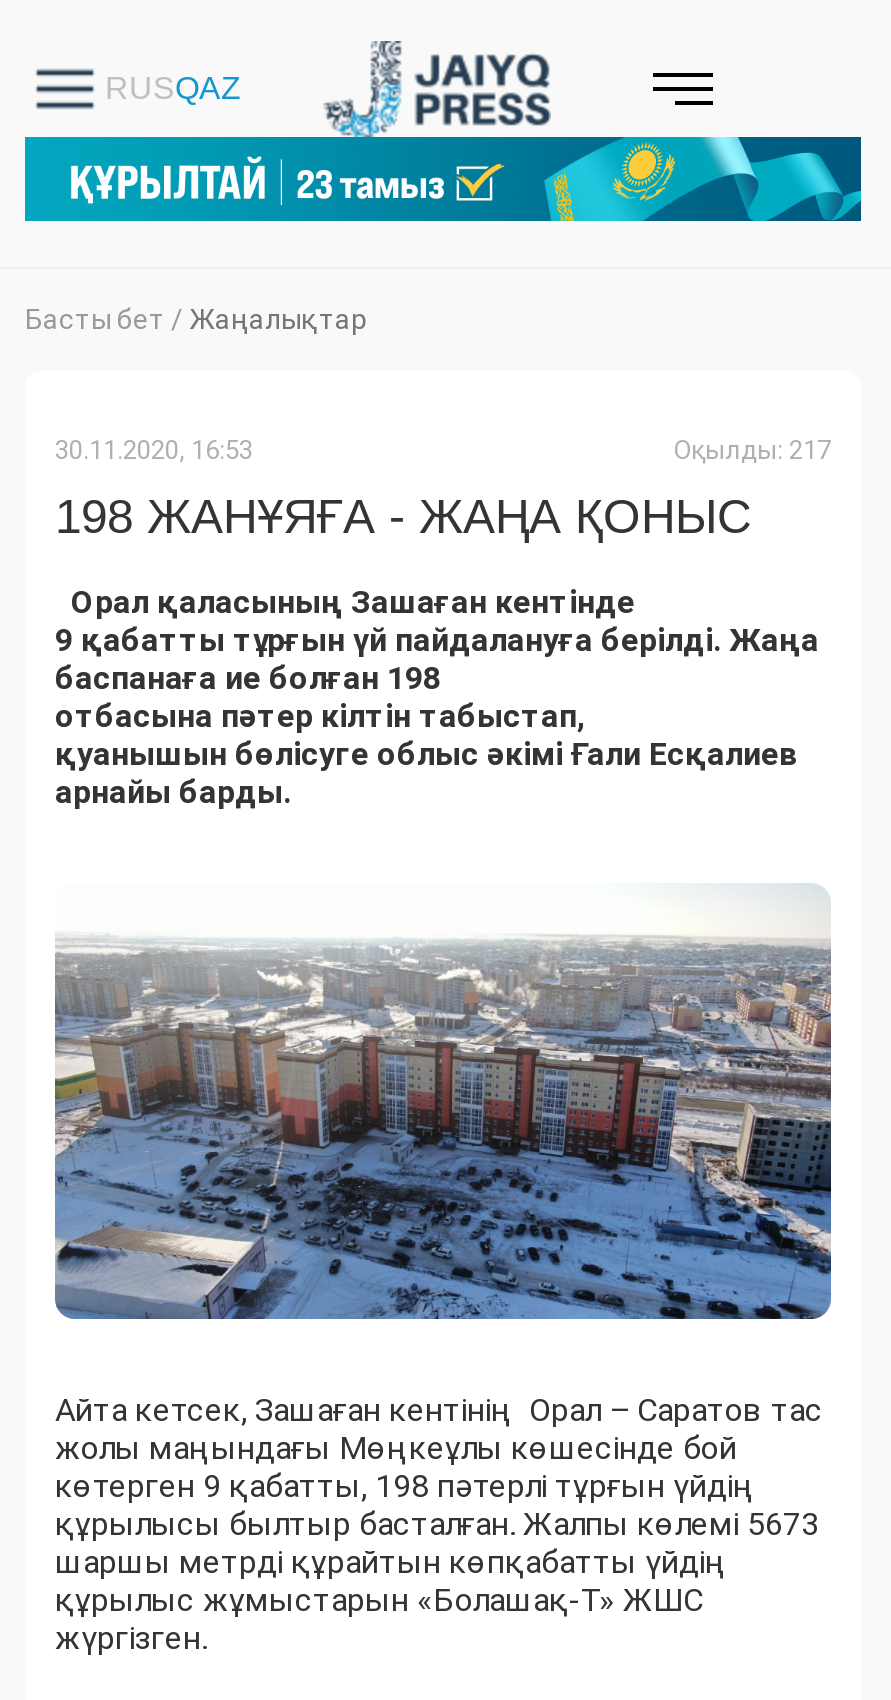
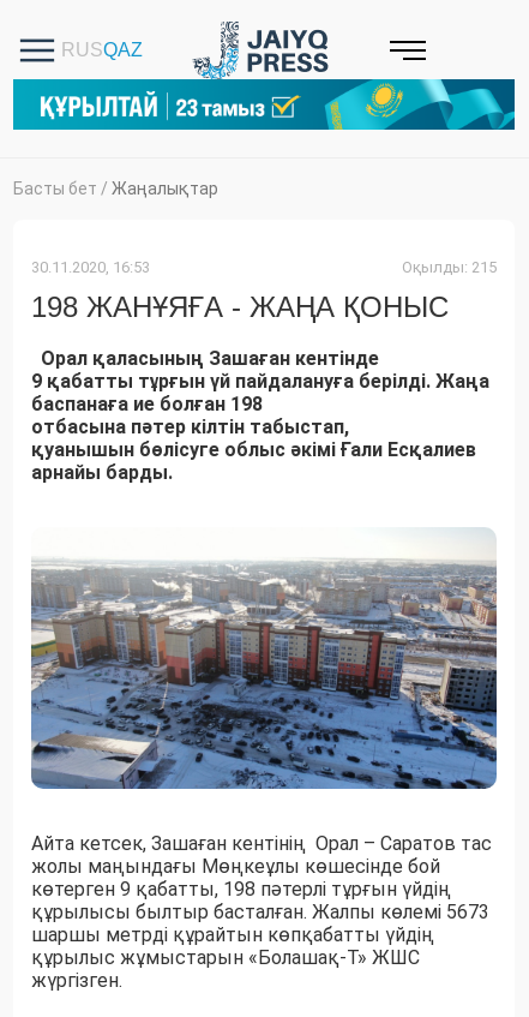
- Оқылды: 217
+ Оқылды: 215
